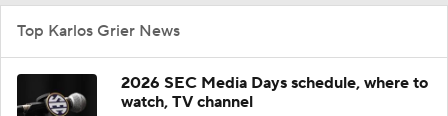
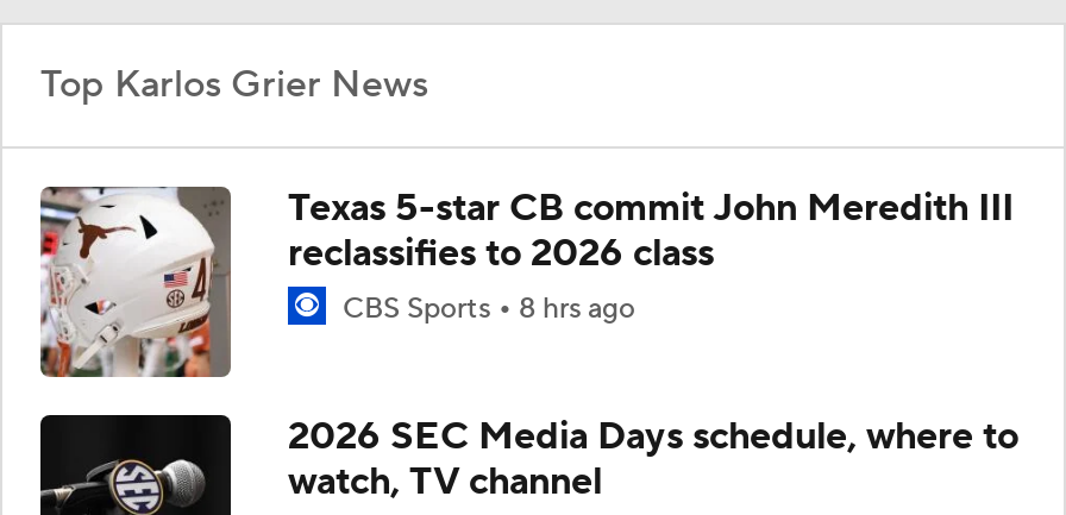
+ [image]
+ Texas 5-star CB commit John Meredith III
+ reclassifies to 2026 class
+ CBS Sports 8 hrs ago
